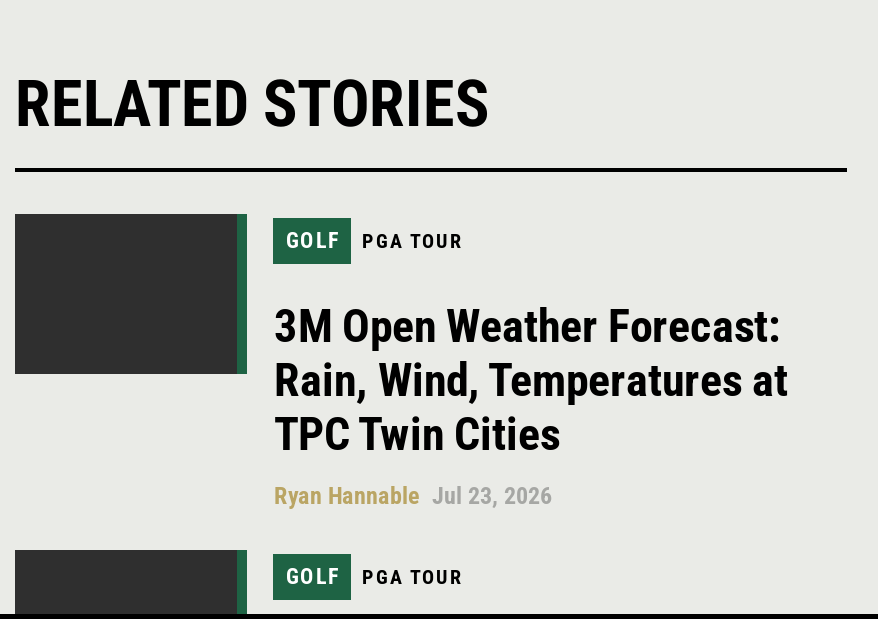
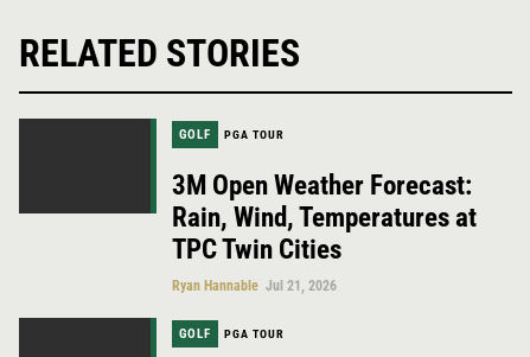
- Ryan Hannable Jul 23, 2026
+ Ryan Hannable Jul 21, 2026
